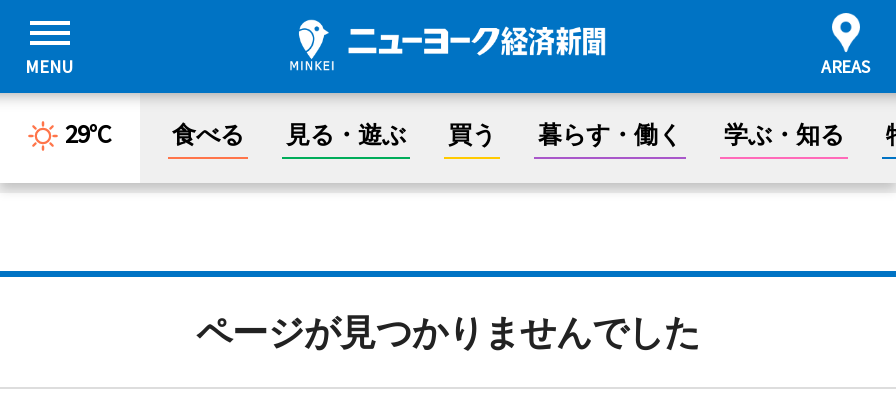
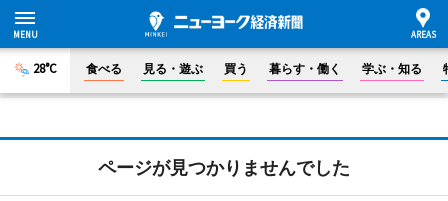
- 29°C
+ 28°C
